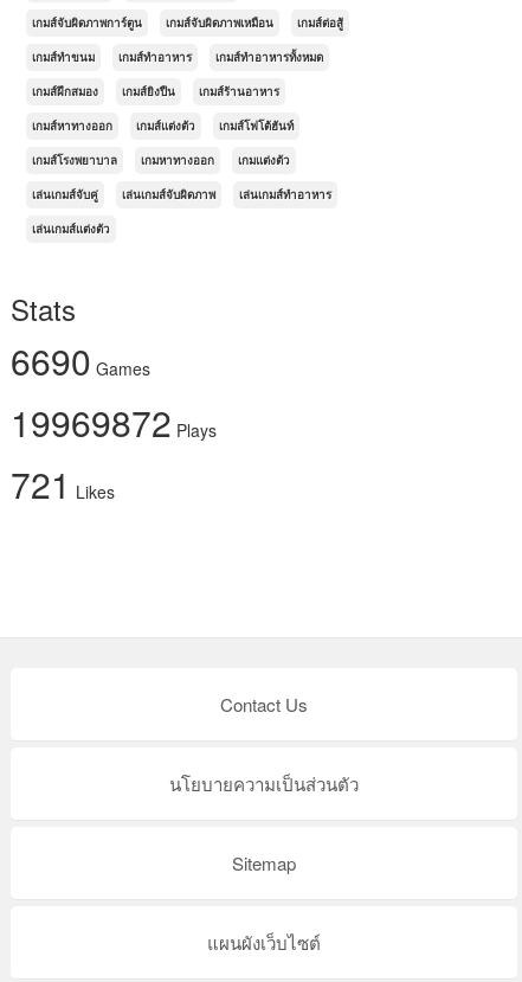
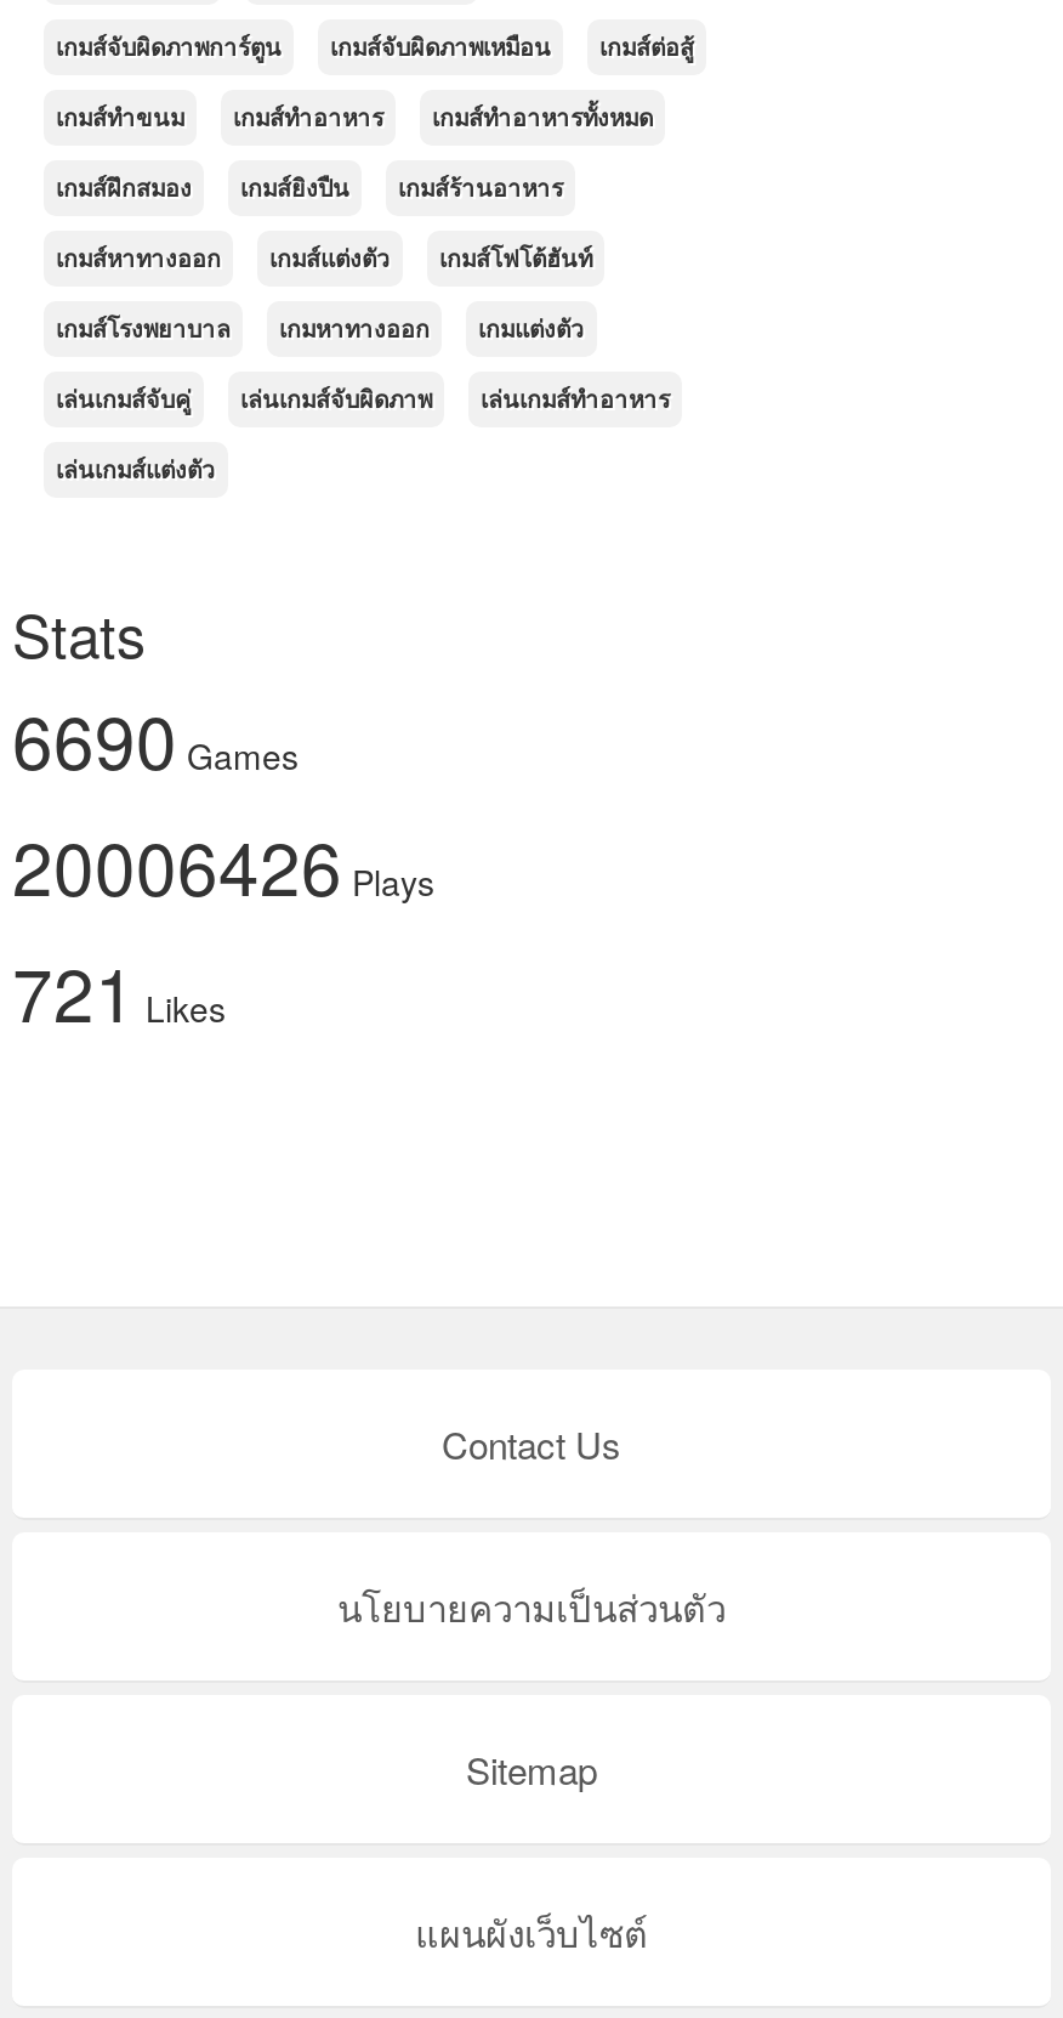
- 19969872Plays
+ 20006426Plays
